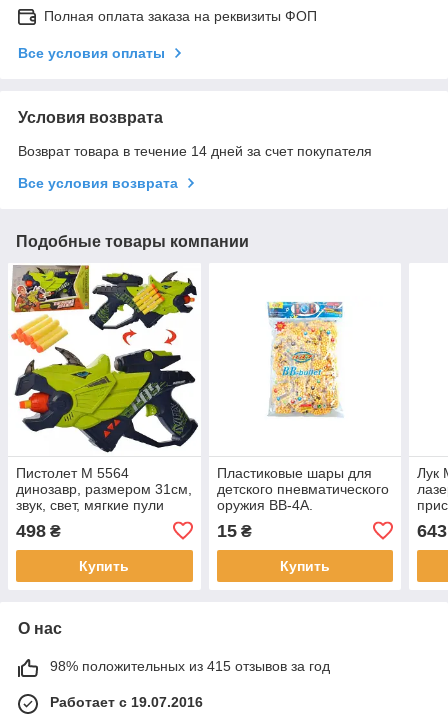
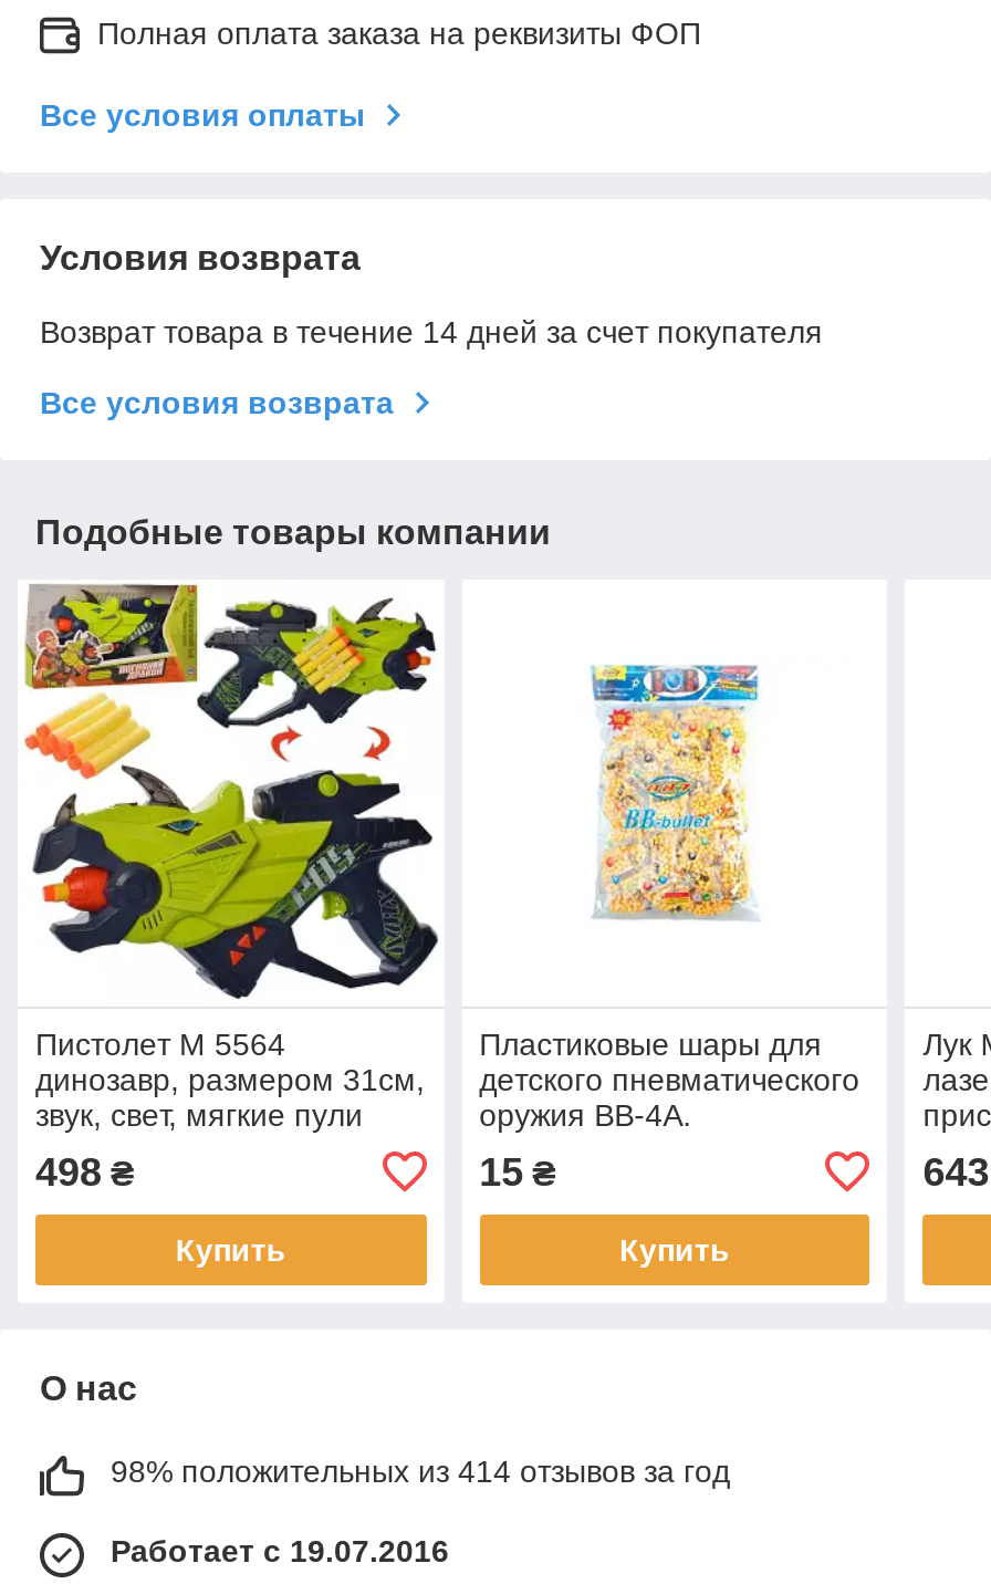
- 98% положительных из 415 отзывов за год
+ 98% положительных из 414 отзывов за год
